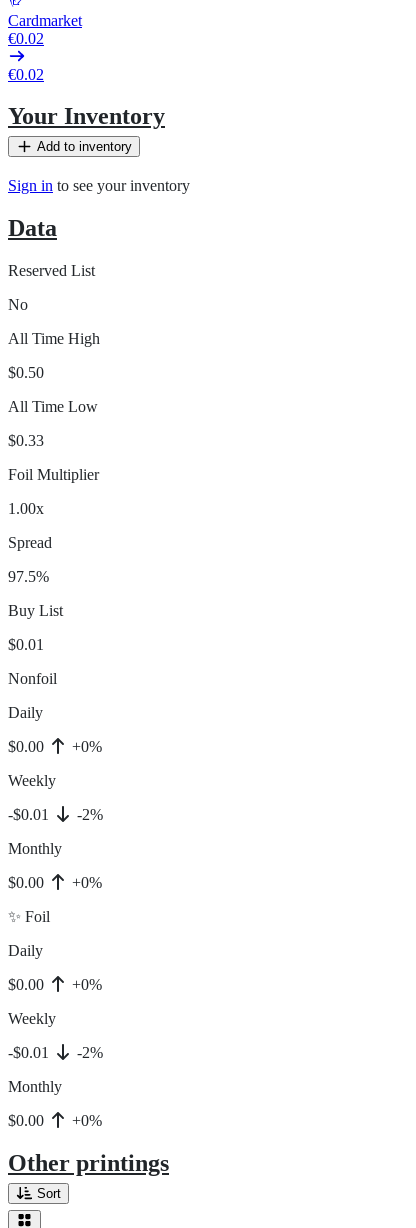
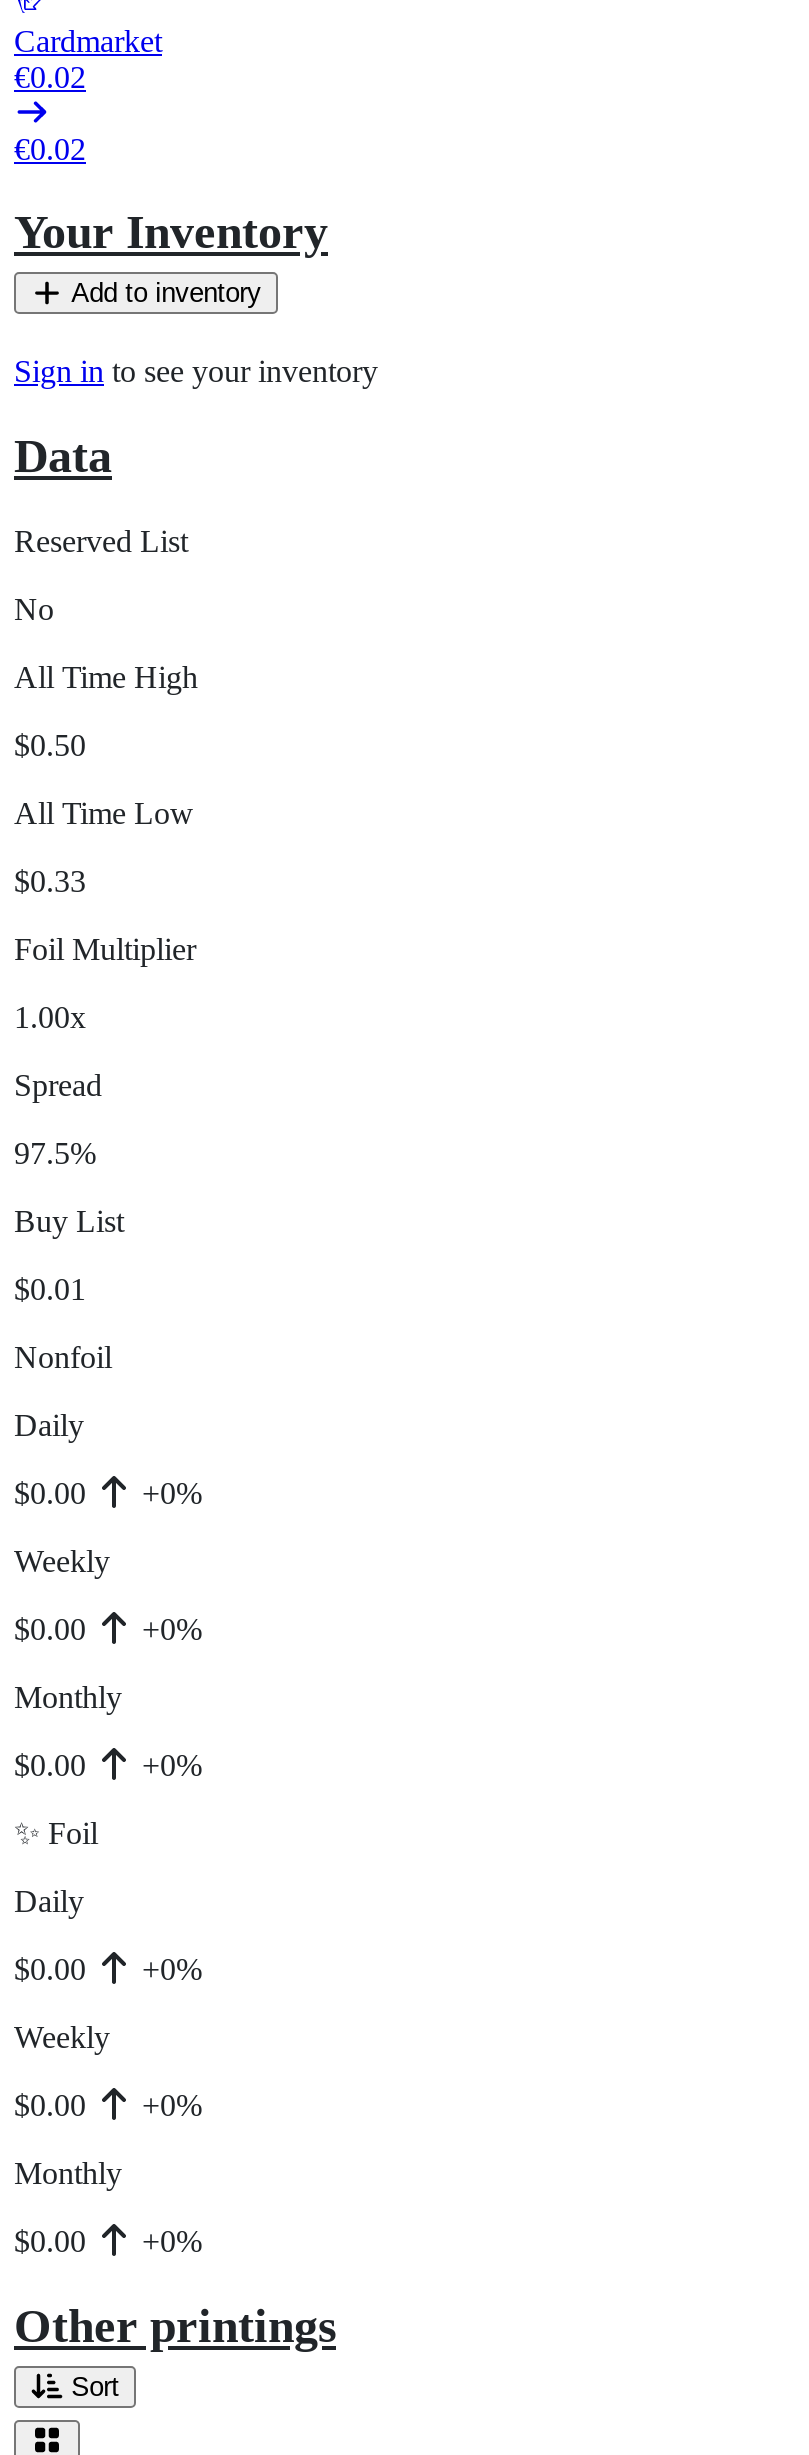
- -$0.01
+ $0.00

- -2%
+ +0%

- -$0.01
+ $0.00

- -2%
+ +0%
